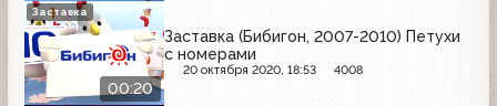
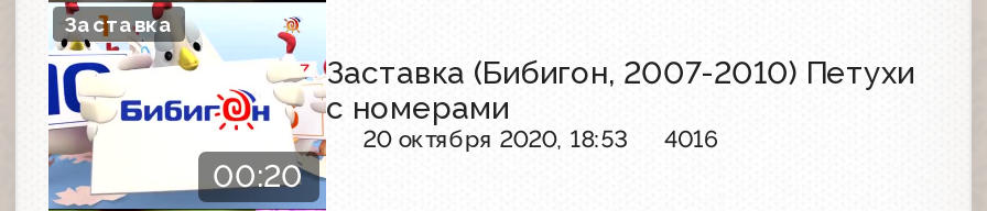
- 20 октября 2020, 18:53 4008
+ 20 октября 2020, 18:53 4016
